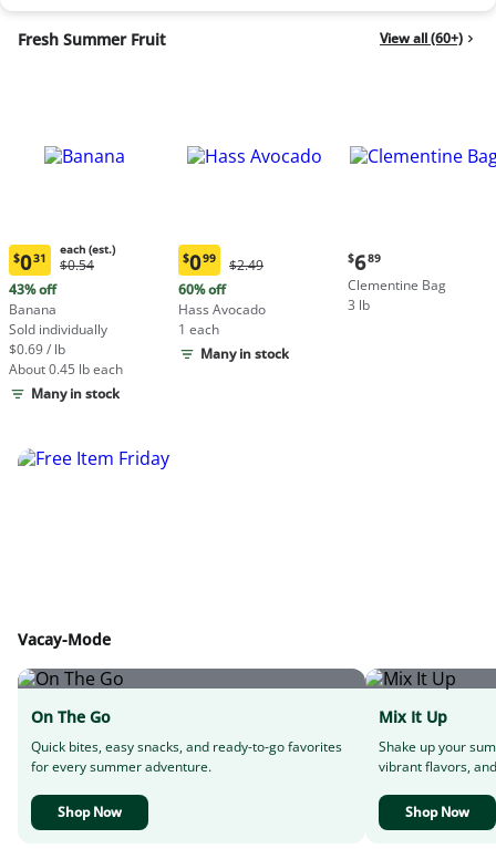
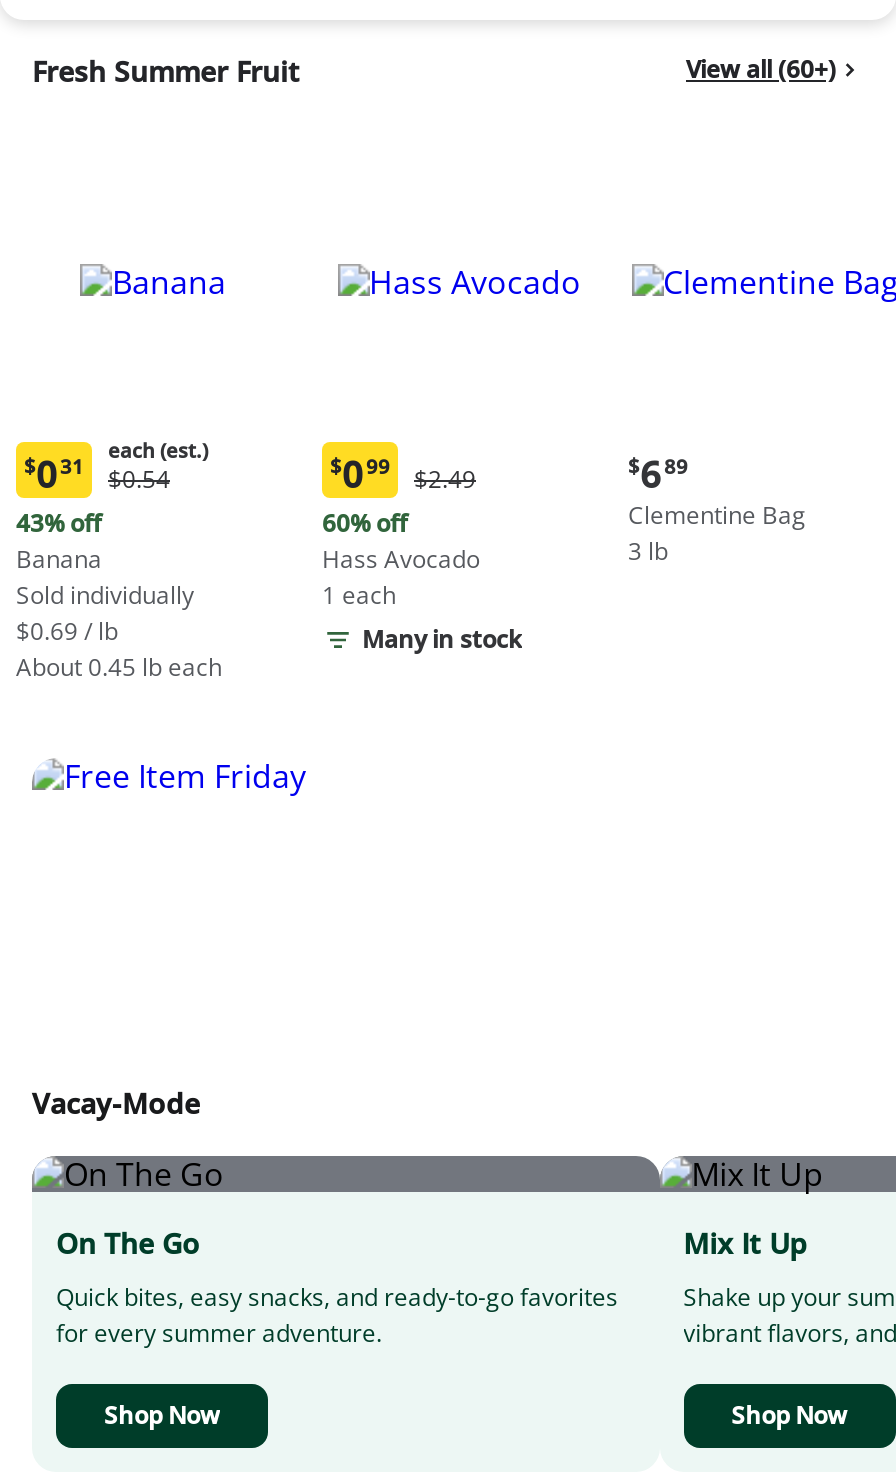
- Many in stock
